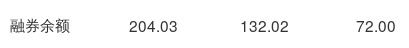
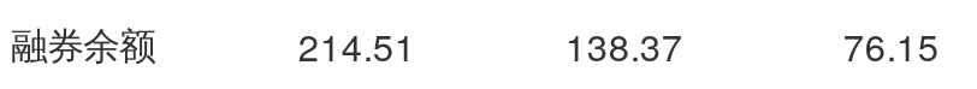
- 204.03
+ 214.51

- 132.02
+ 138.37

- 72.00
+ 76.15
